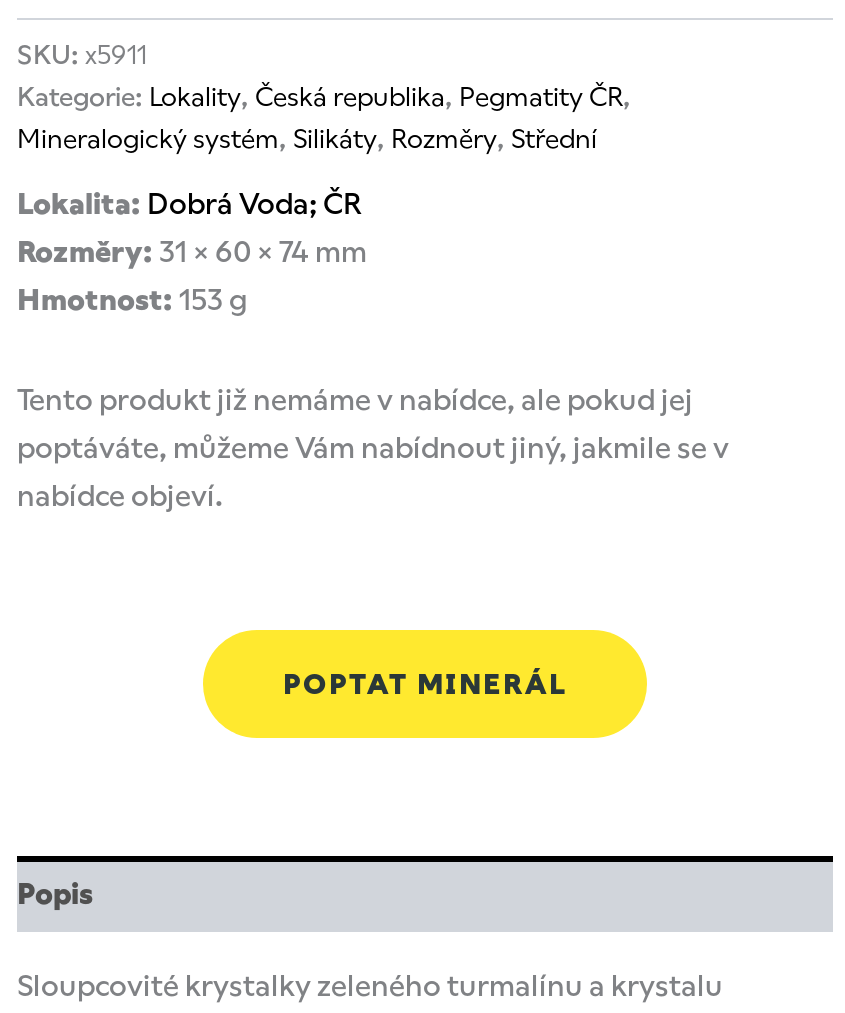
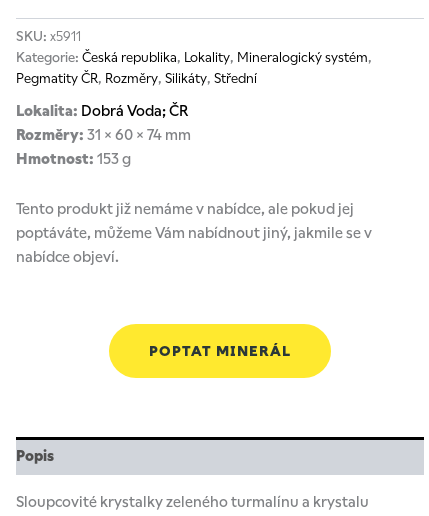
- Kategorie: Lokality, Česká republika, Pegmatity ČR,
+ Kategorie: Česká republika, Lokality, Mineralogický systém,

- Mineralogický systém, Silikáty, Rozměry, Střední
+ Pegmatity ČR, Rozměry, Silikáty, Střední
